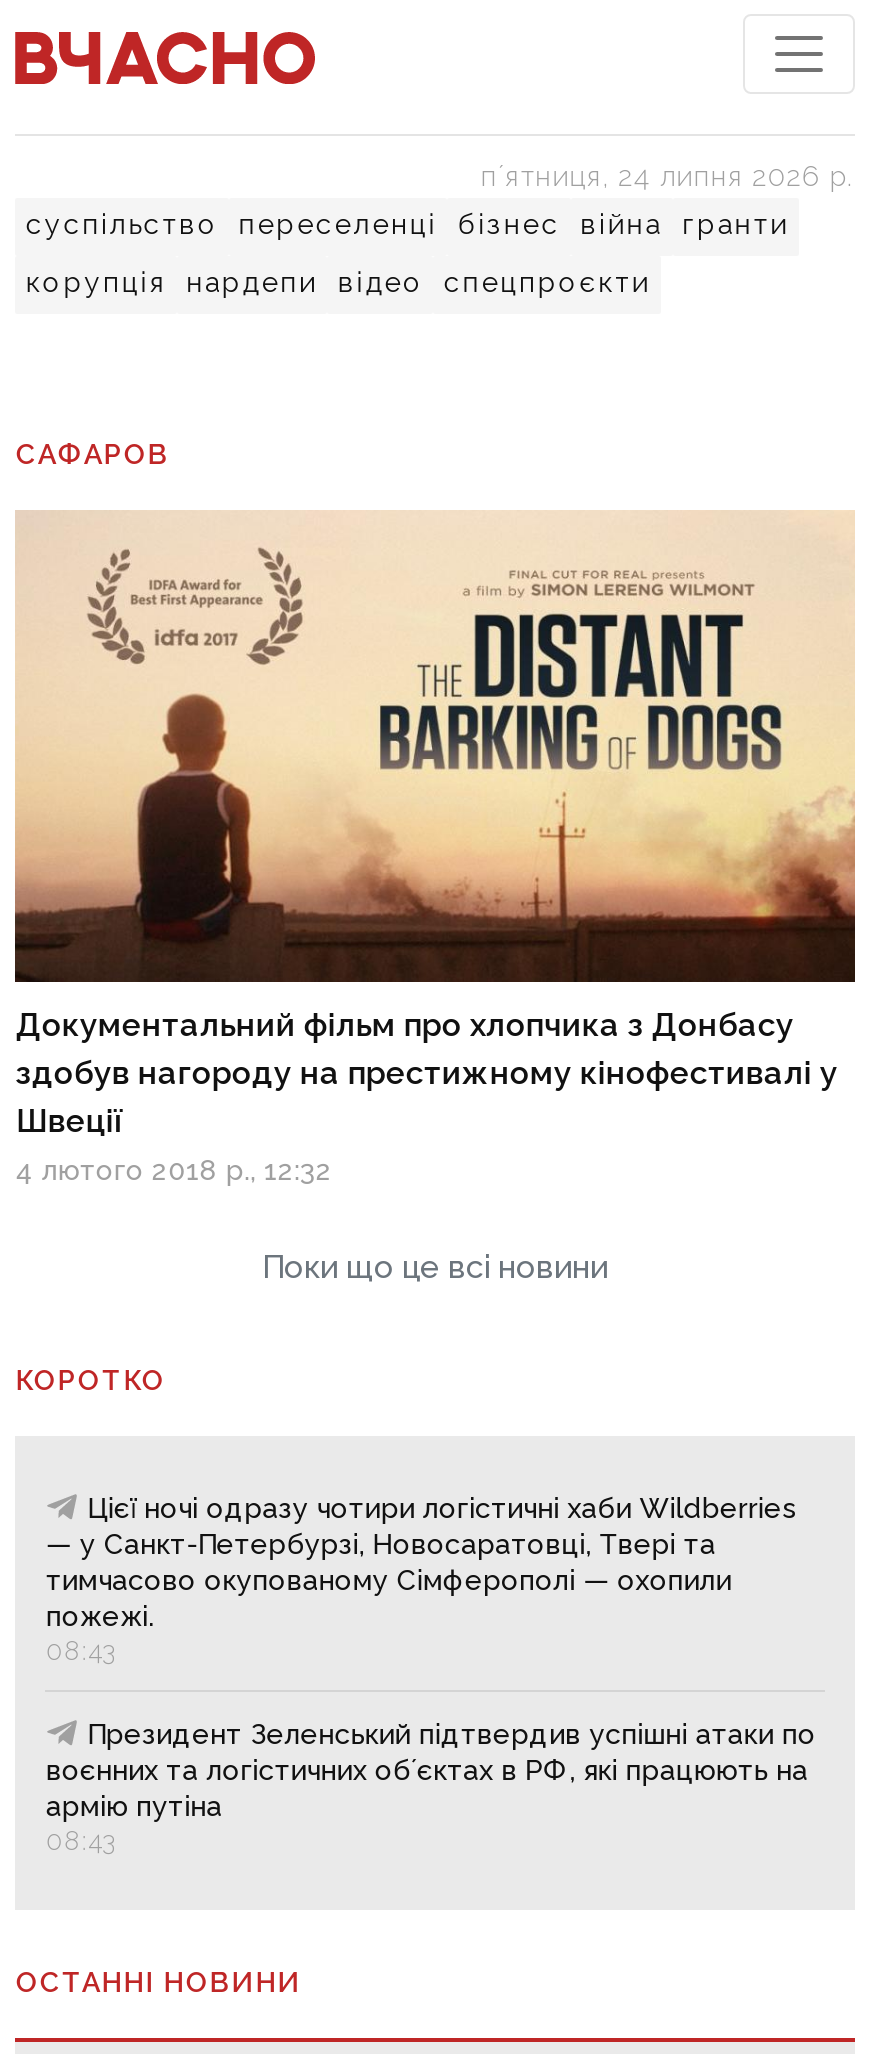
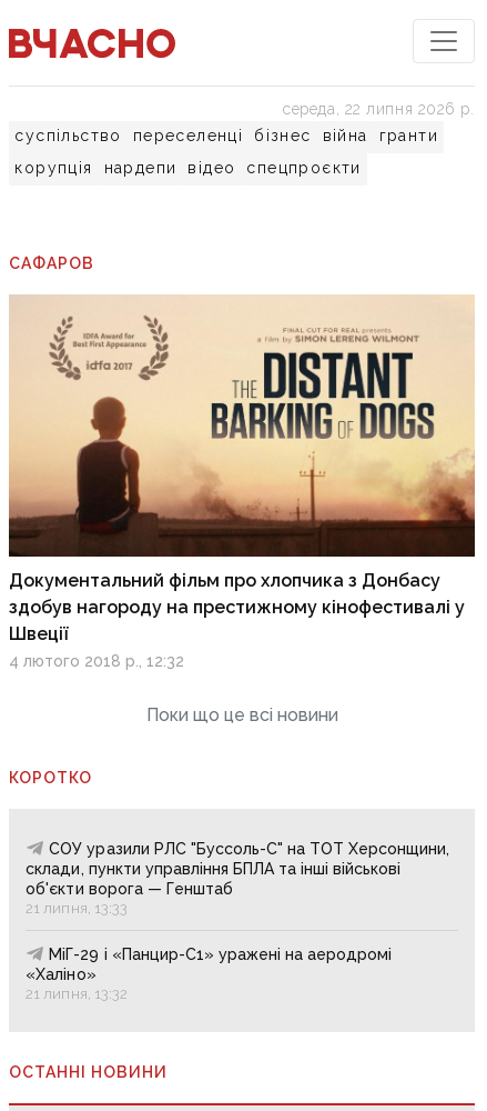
- пʼятниця, 24 липня 2026 р.
+ середа, 22 липня 2026 р.

- Цієї ночі одразу чотири логістичні хаби Wildberries
- — у Санкт-Петербурзі, Новосаратовці, Твері та
- тимчасово окупованому Сімферополі — охопили
- пожежі.
- 08:43
+ СОУ уразили РЛС "Буссоль-С" на ТОТ Херсонщини,
+ склади, пункти управління БПЛА та інші військові
+ об'єкти ворога — Генштаб
+ 21 липня, 13:33

- Президент Зеленський підтвердив успішні атаки по
- воєнних та логістичних обʼєктах в РФ, які працюють на
- армію путіна
- 08:43
+ МіГ-29 і «Панцир-С1» уражені на аеродромі
+ «Халіно»
+ 21 липня, 13:32
